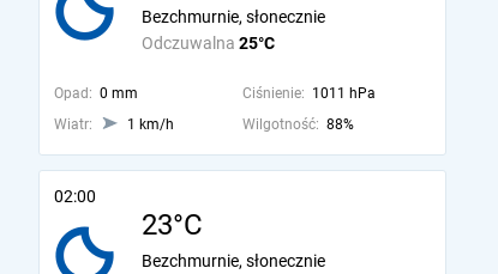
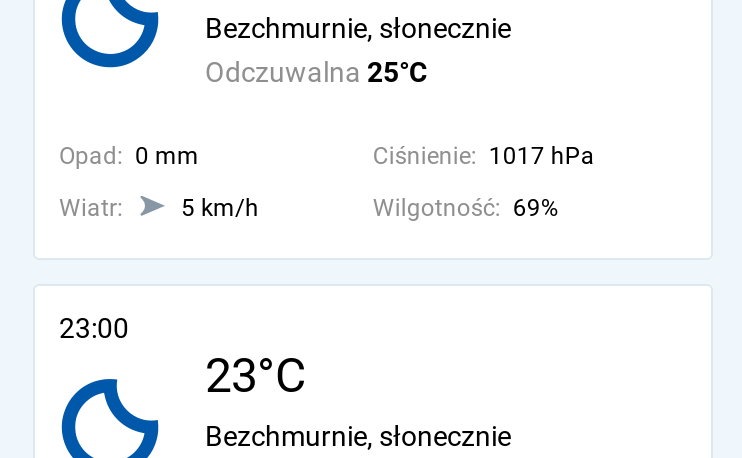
- Ciśnienie: 1011 hPa
+ Ciśnienie: 1017 hPa

- 1 km/h
+ 5 km/h

- Wilgotność: 88%
+ Wilgotność: 69%

- 02:00
+ 23:00
